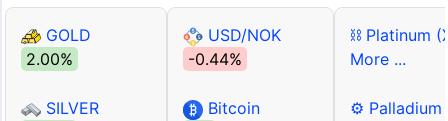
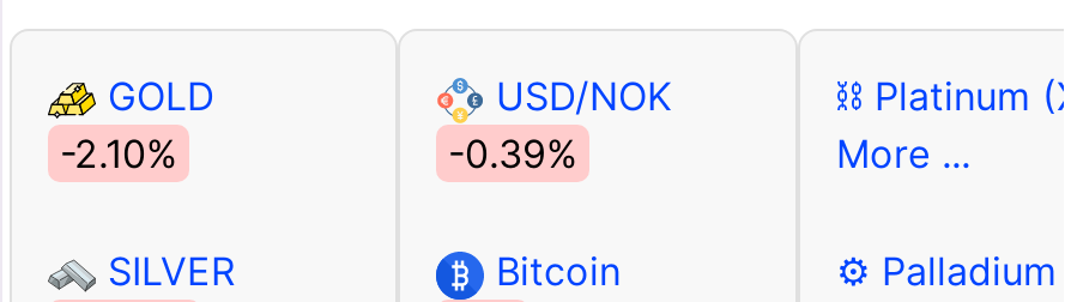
- 2.00%
+ -2.10%

- -0.44%
+ -0.39%
